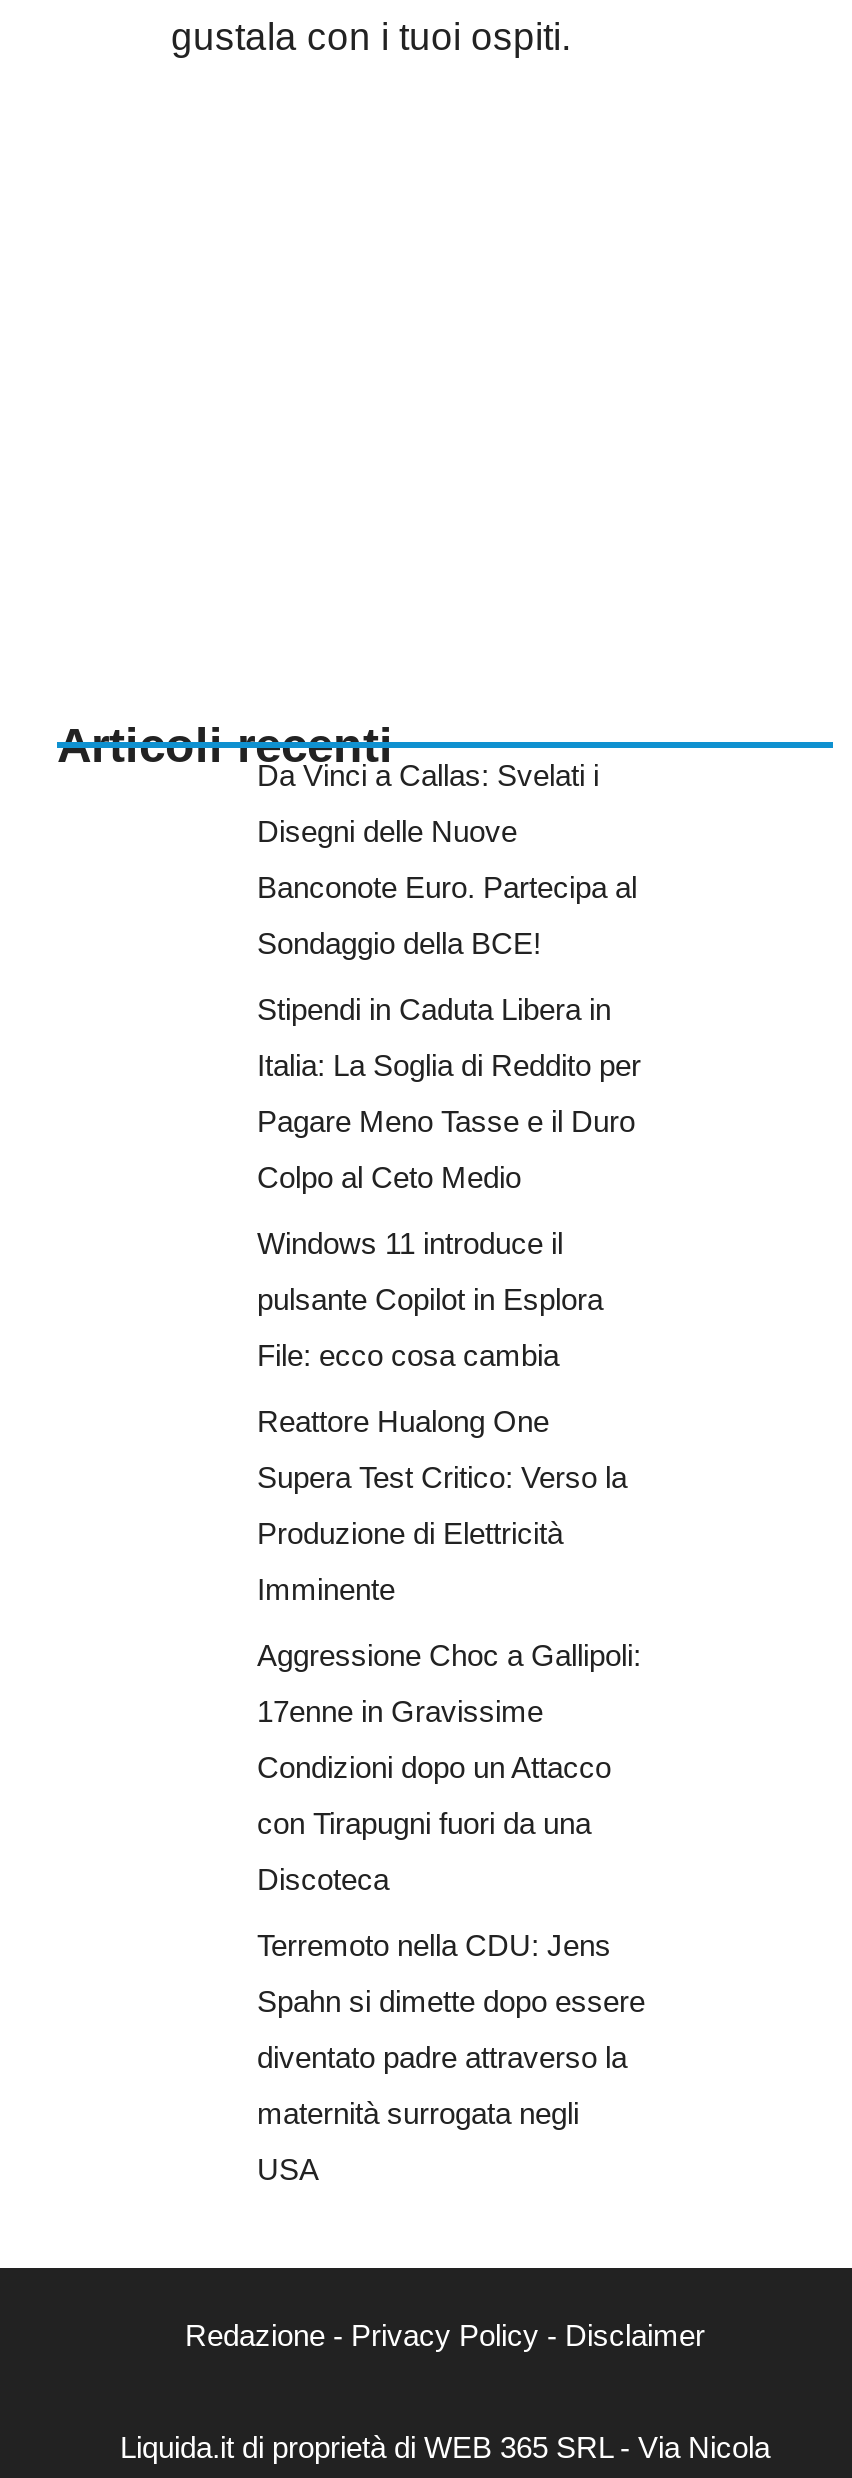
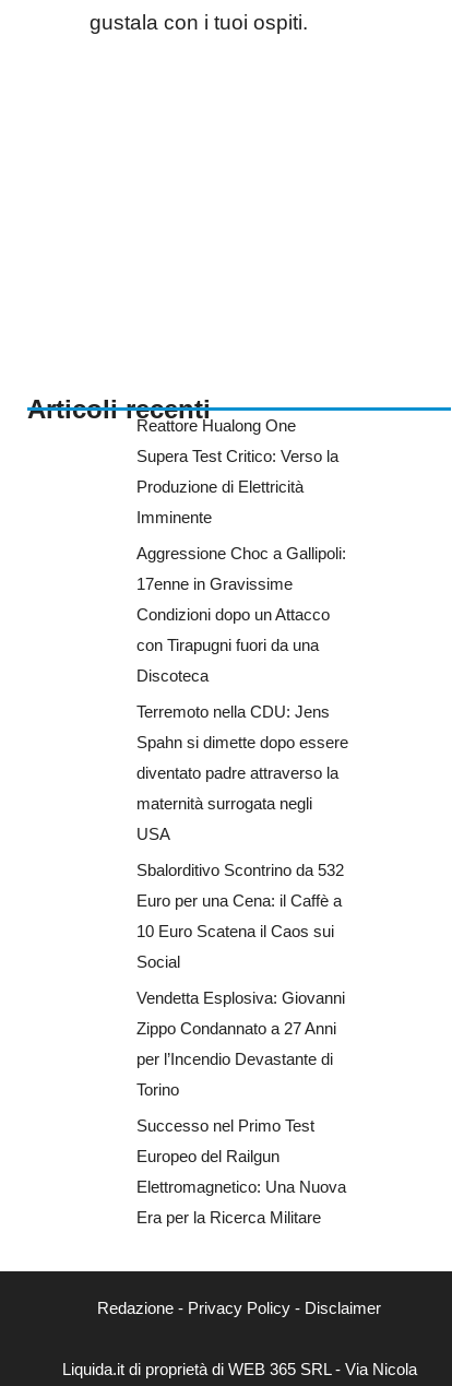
- Da Vinci a Callas: Svelati i
- Disegni delle Nuove
- Banconote Euro. Partecipa al
- Sondaggio della BCE!
- Stipendi in Caduta Libera in
- Italia: La Soglia di Reddito per
- Pagare Meno Tasse e il Duro
- Colpo al Ceto Medio
- Windows 11 introduce il
- pulsante Copilot in Esplora
- File: ecco cosa cambia

moved up: Reattore Hualong One | Supera Test Critico: Verso la | Produzione di Elettricità | ... | maternità surrogata negli | USA

+ Sbalorditivo Scontrino da 532
+ Euro per una Cena: il Caffè a
+ 10 Euro Scatena il Caos sui
+ Social
+ Vendetta Esplosiva: Giovanni
+ Zippo Condannato a 27 Anni
+ per l’Incendio Devastante di
+ Torino
+ Successo nel Primo Test
+ Europeo del Railgun
+ Elettromagnetico: Una Nuova
+ Era per la Ricerca Militare
